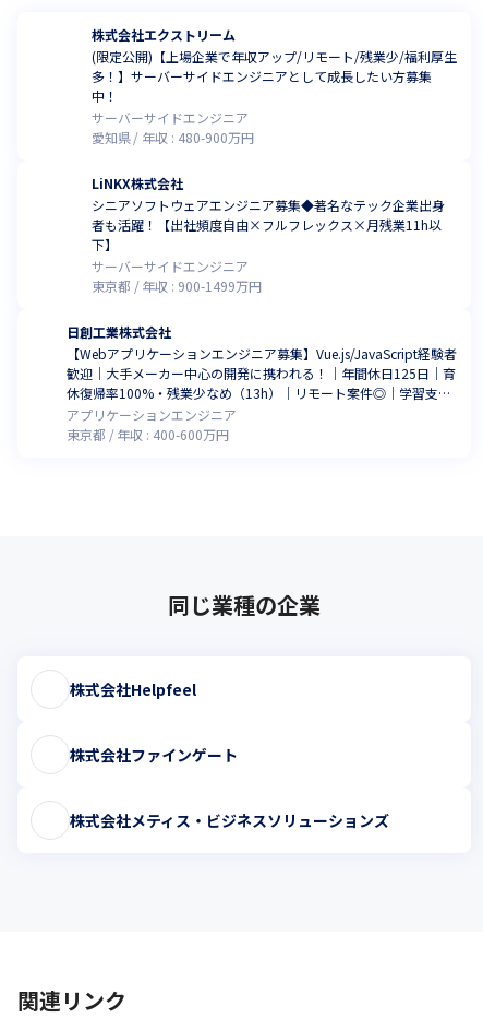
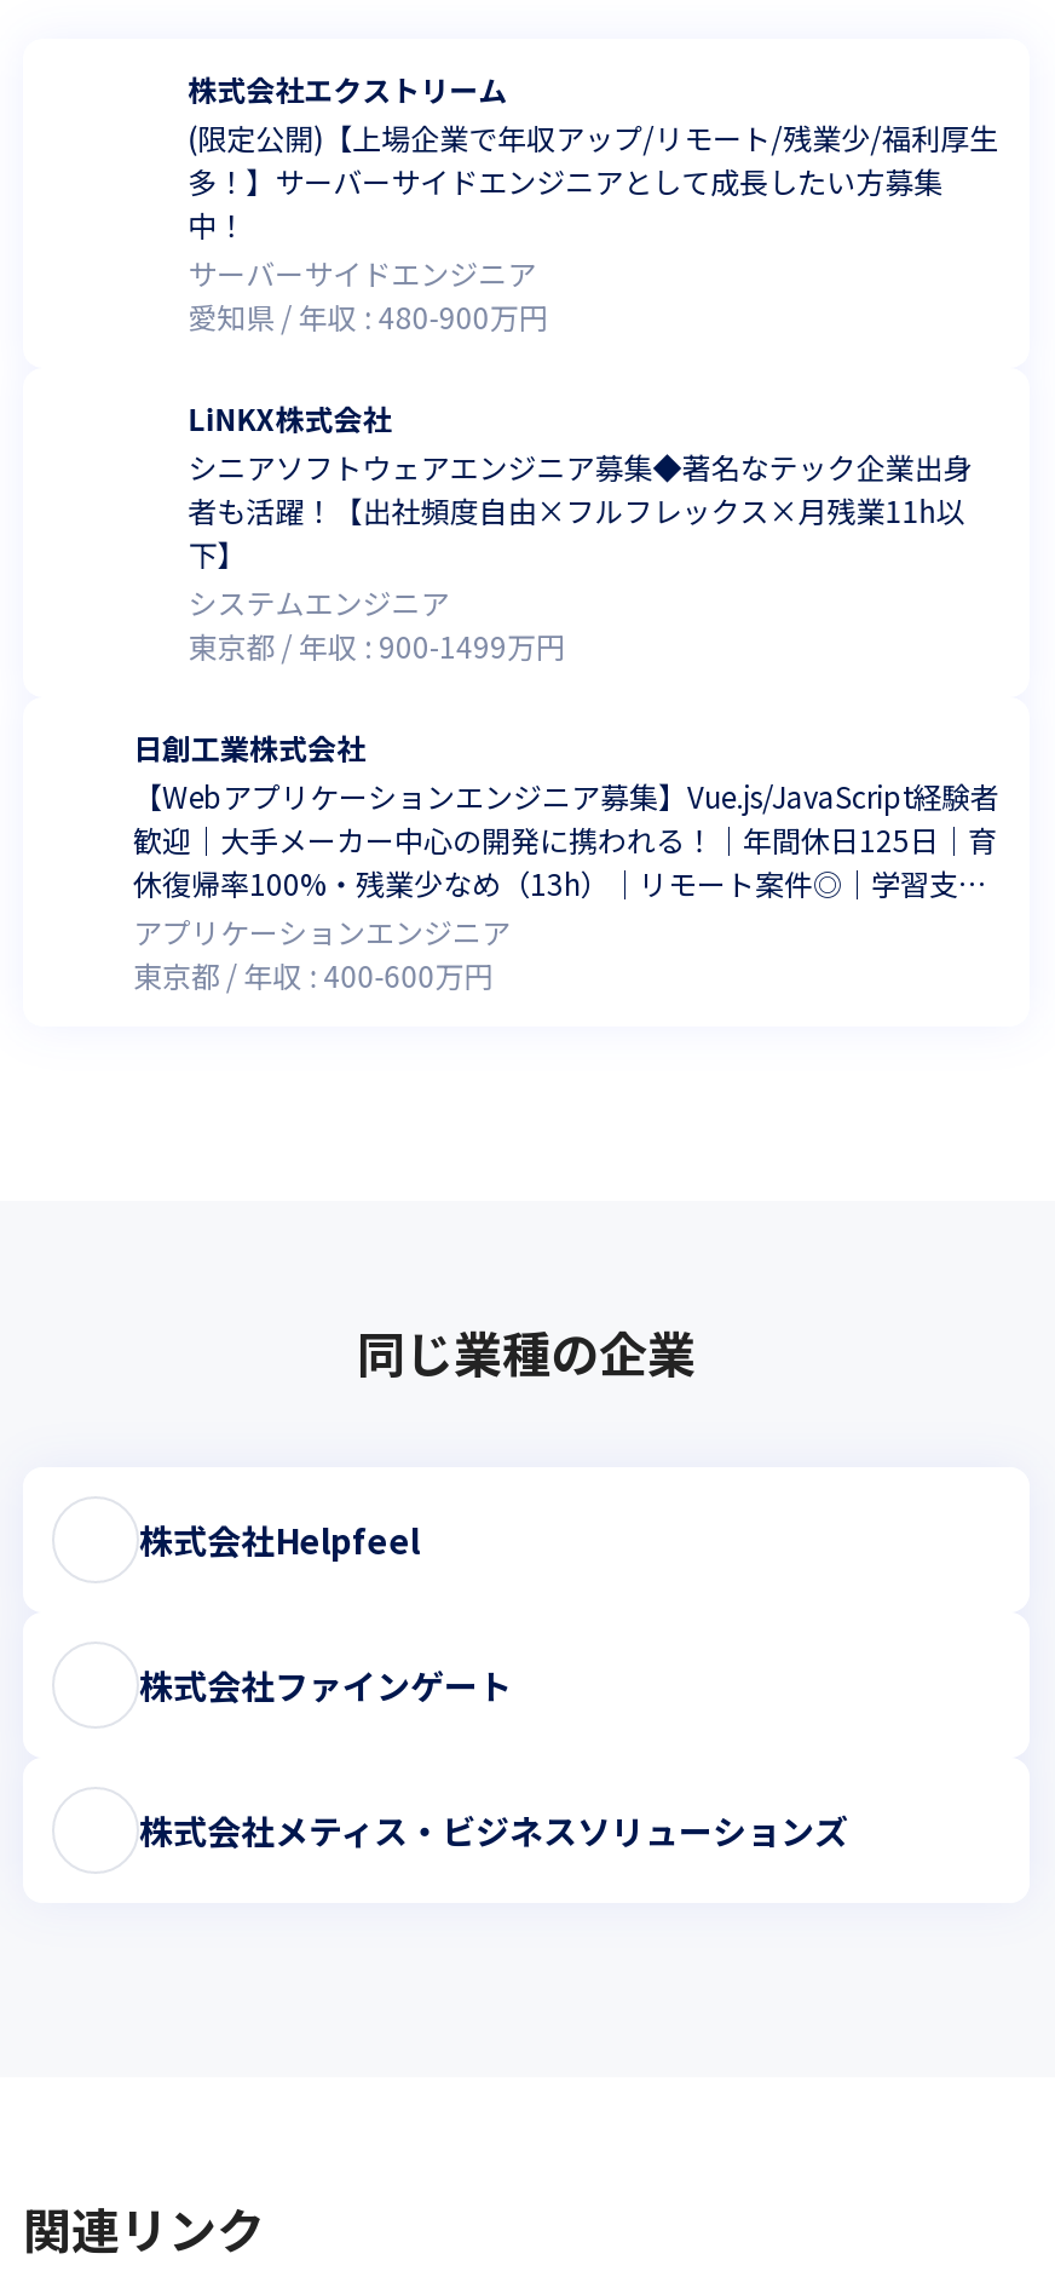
- サーバーサイドエンジニア
+ システムエンジニア
